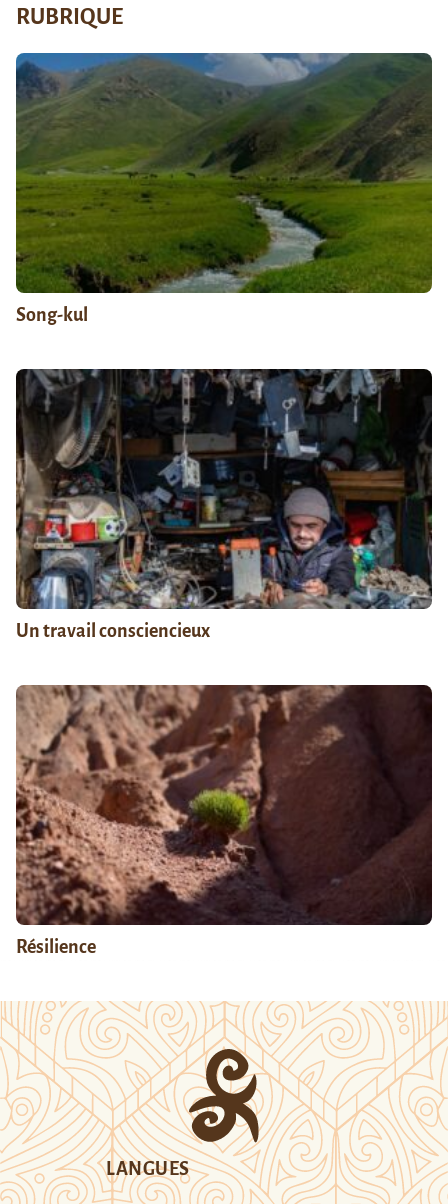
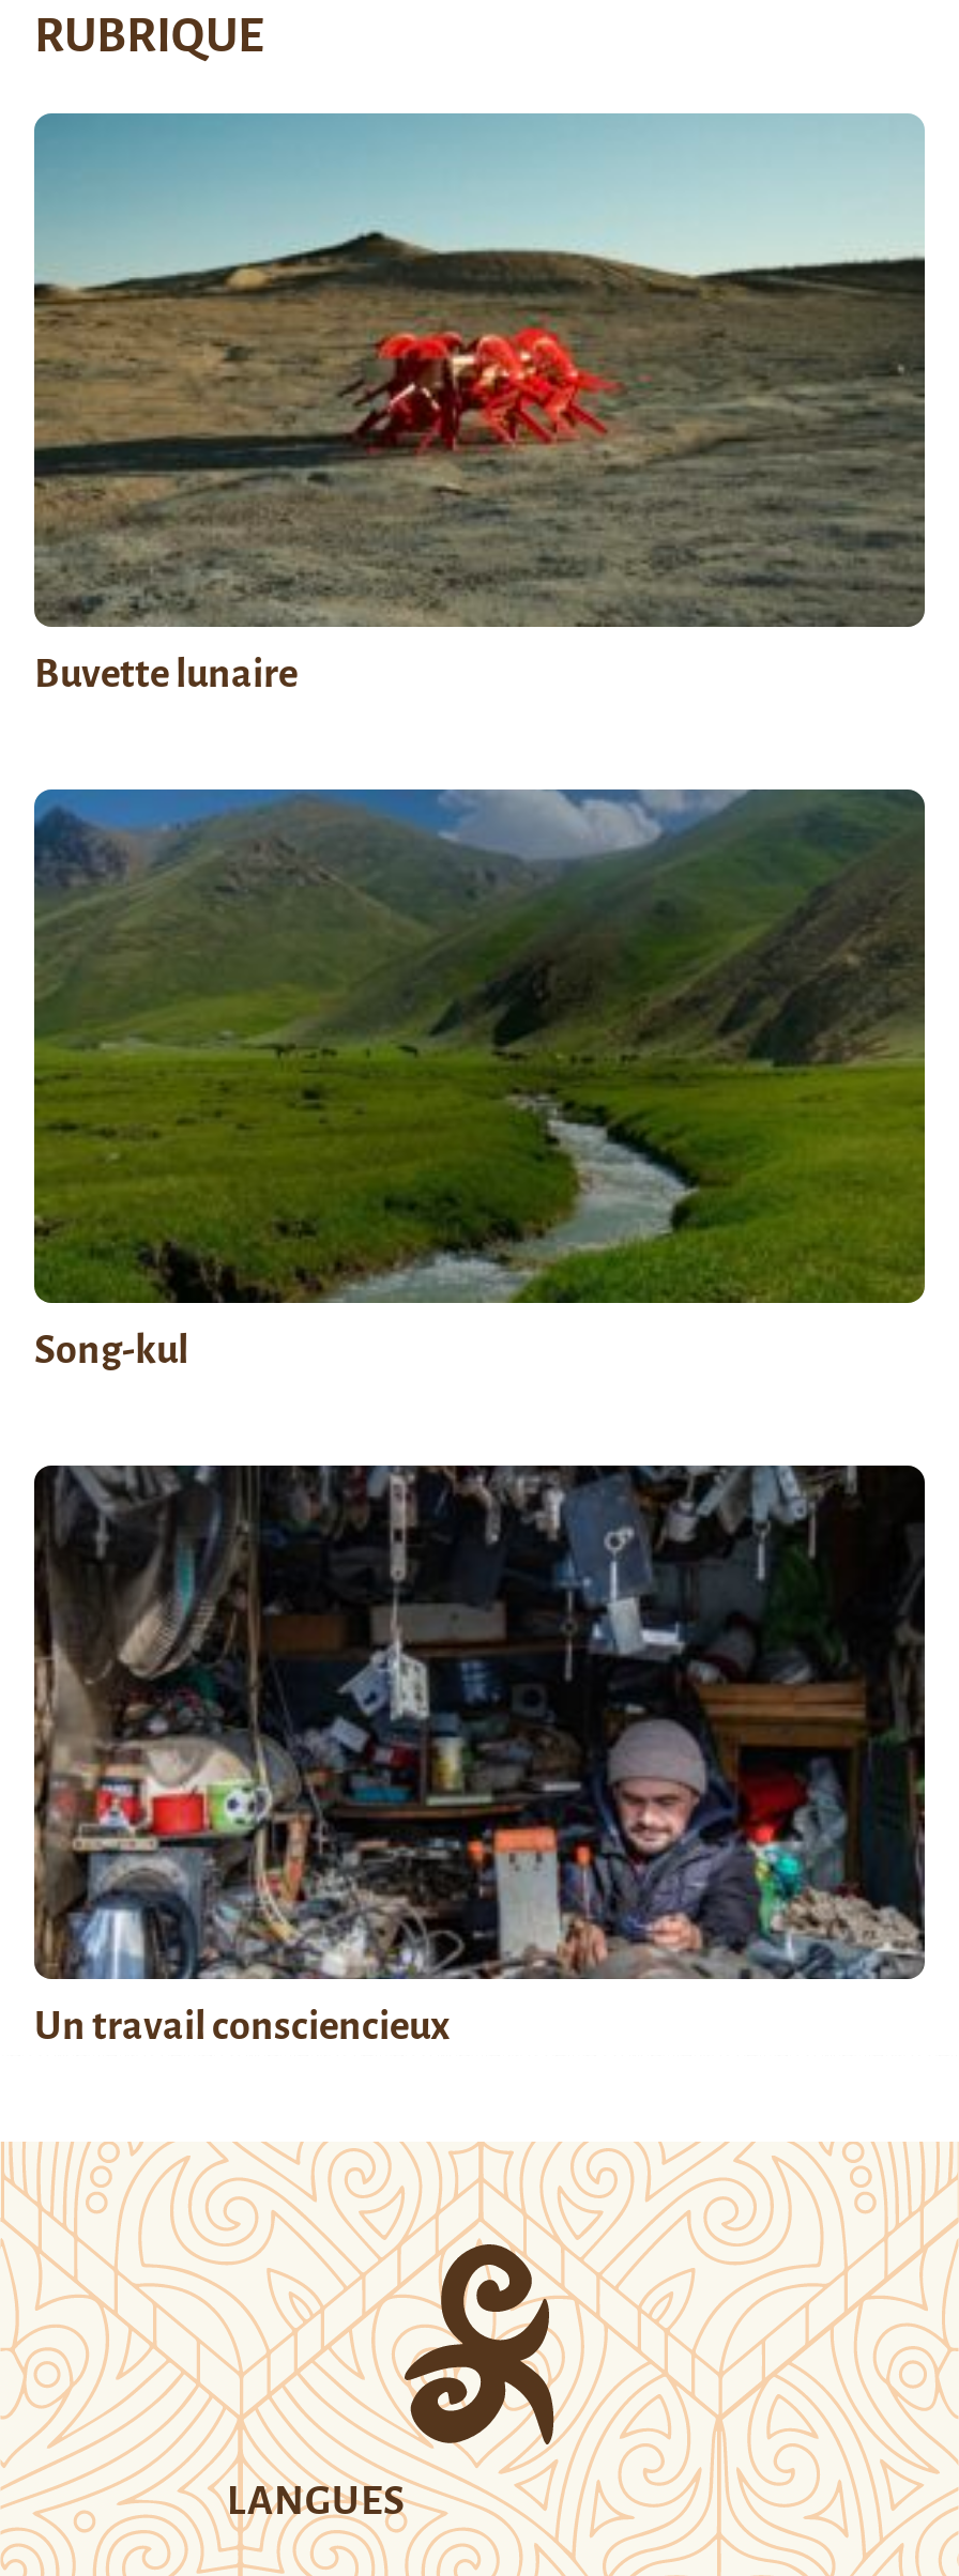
+ [image]
+ Buvette lunaire

moved down: [image] | Song-kul | Un travail consciencieux

- [image]
- Résilience
